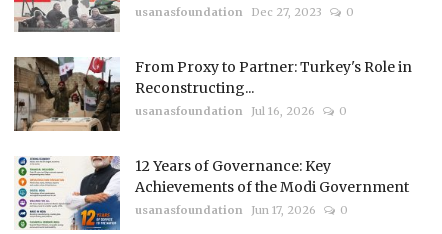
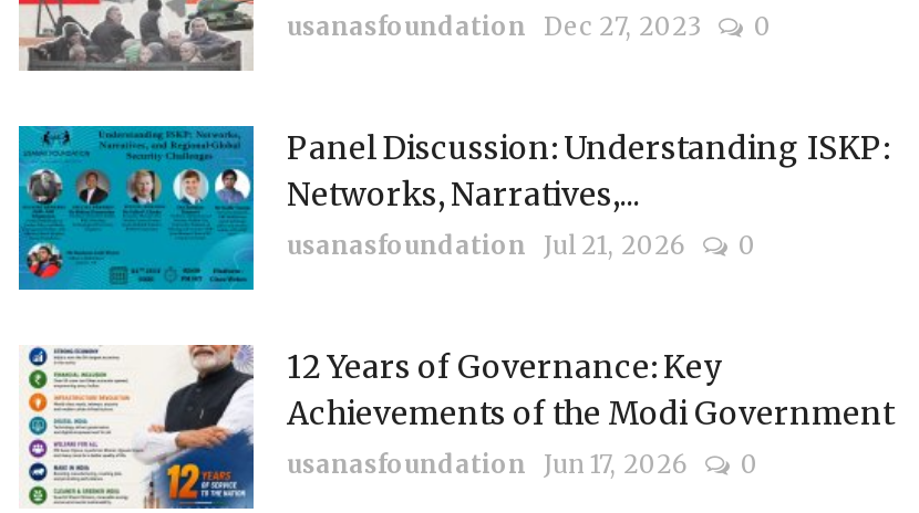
- [image]
- From Proxy to Partner: Turkey's Role in
- Reconstructing...
- usanasfoundation Jul 16, 2026
+ [image]
+ Panel Discussion: Understanding ISKP:
+ Networks, Narratives,...
+ usanasfoundation Jul 21, 2026
